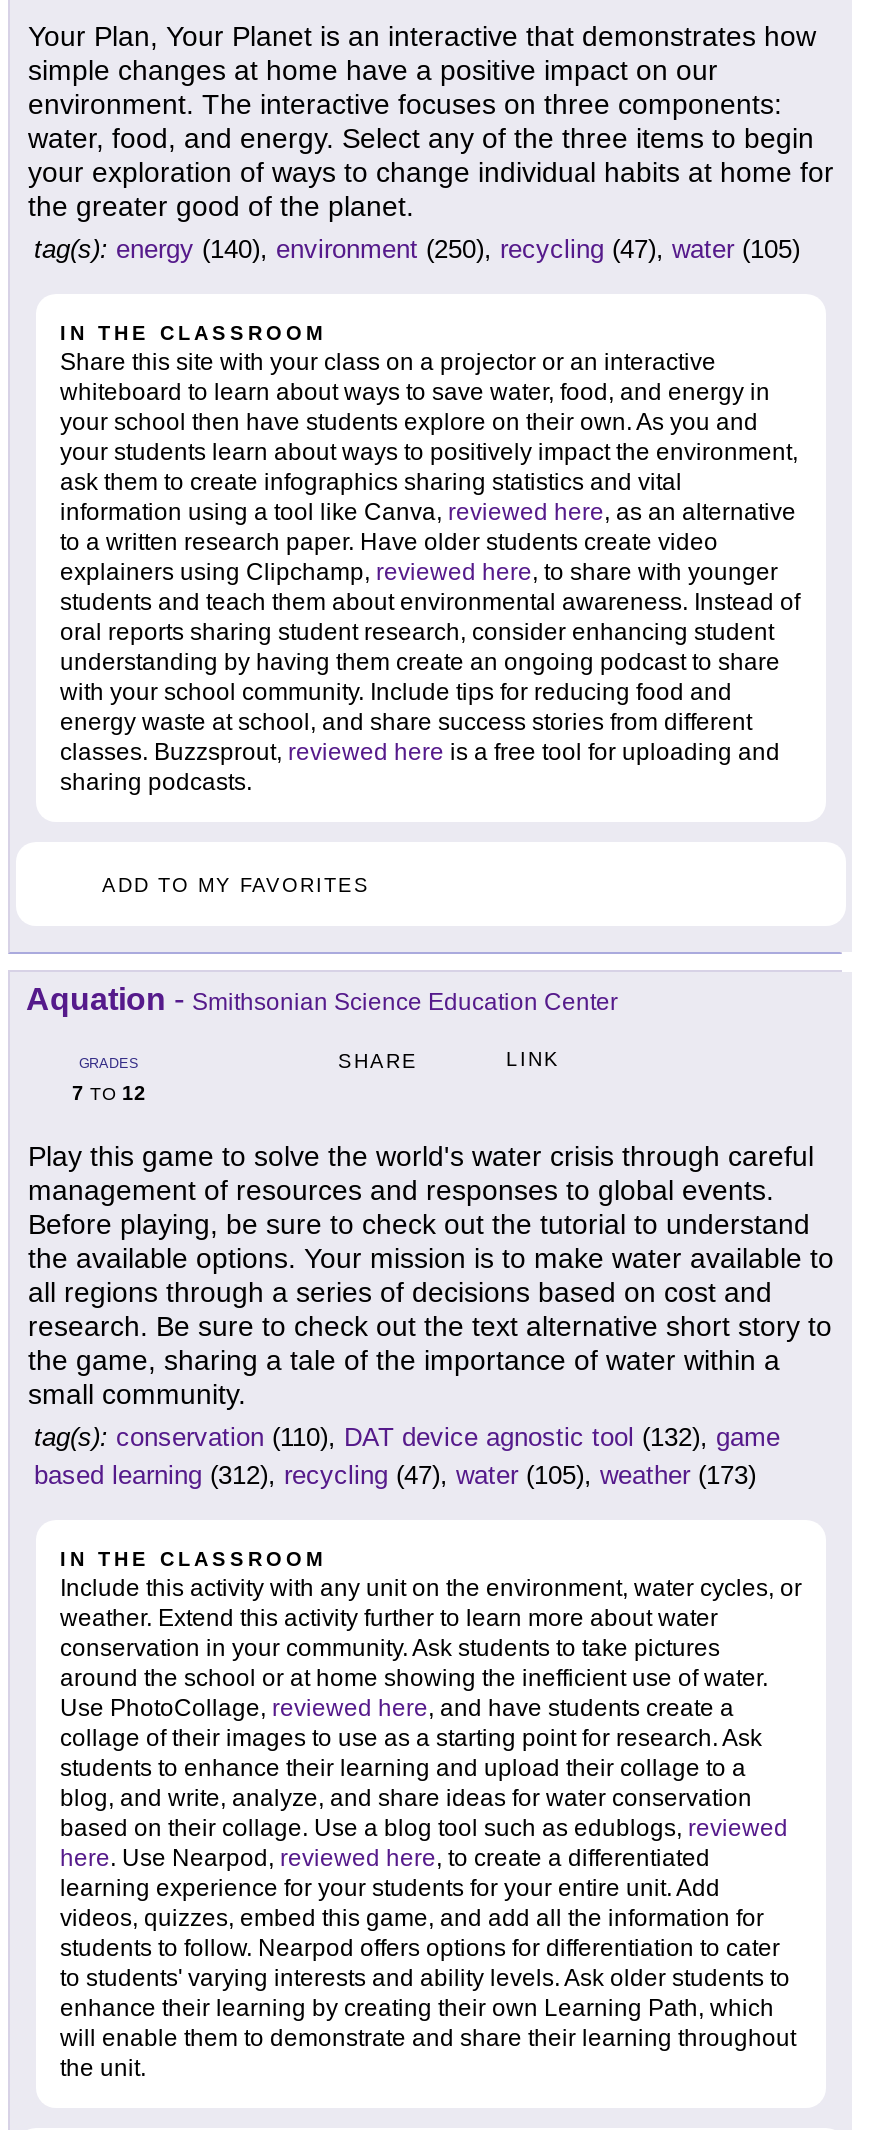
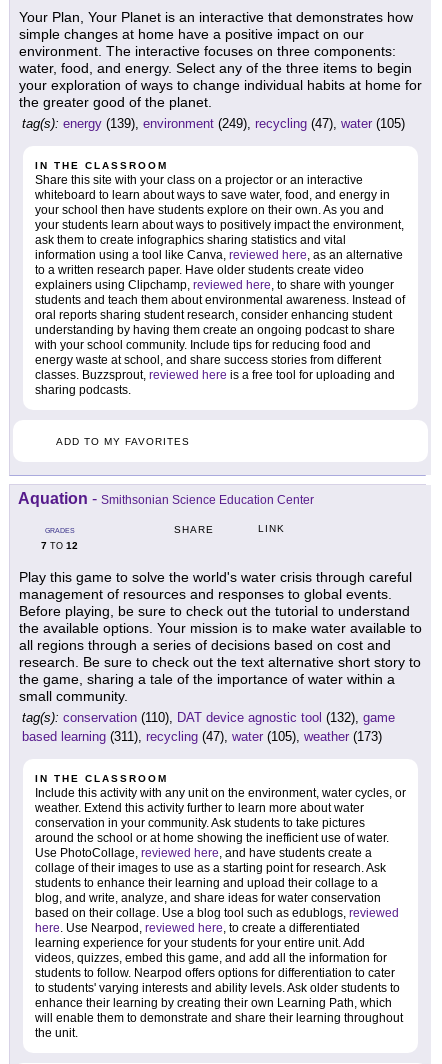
- tag(s): energy (140), environment (250), recycling (47), water (105)
+ tag(s): energy (139), environment (249), recycling (47), water (105)

- based learning (312), recycling (47), water (105), weather (173)
+ based learning (311), recycling (47), water (105), weather (173)
